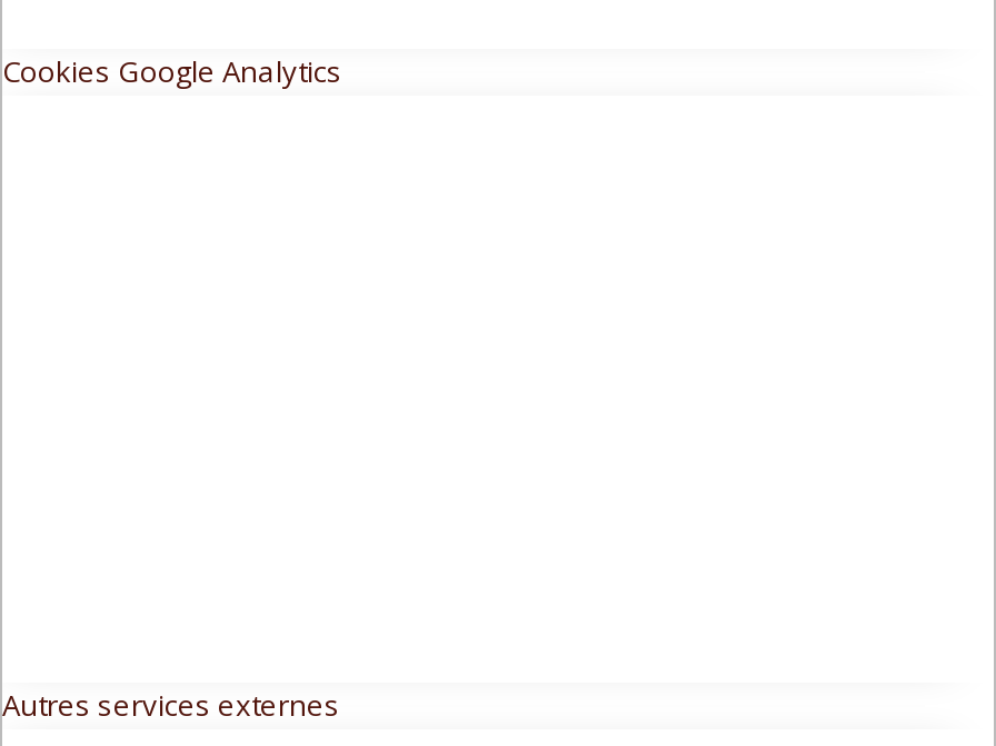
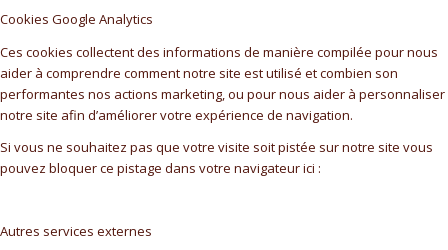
+ Ces cookies collectent des informations de manière compilée pour nous
+ aider à comprendre comment notre site est utilisé et combien son
+ performantes nos actions marketing, ou pour nous aider à personnaliser
+ notre site afin d’améliorer votre expérience de navigation.
+ Si vous ne souhaitez pas que votre visite soit pistée sur notre site vous
+ pouvez bloquer ce pistage dans votre navigateur ici :
